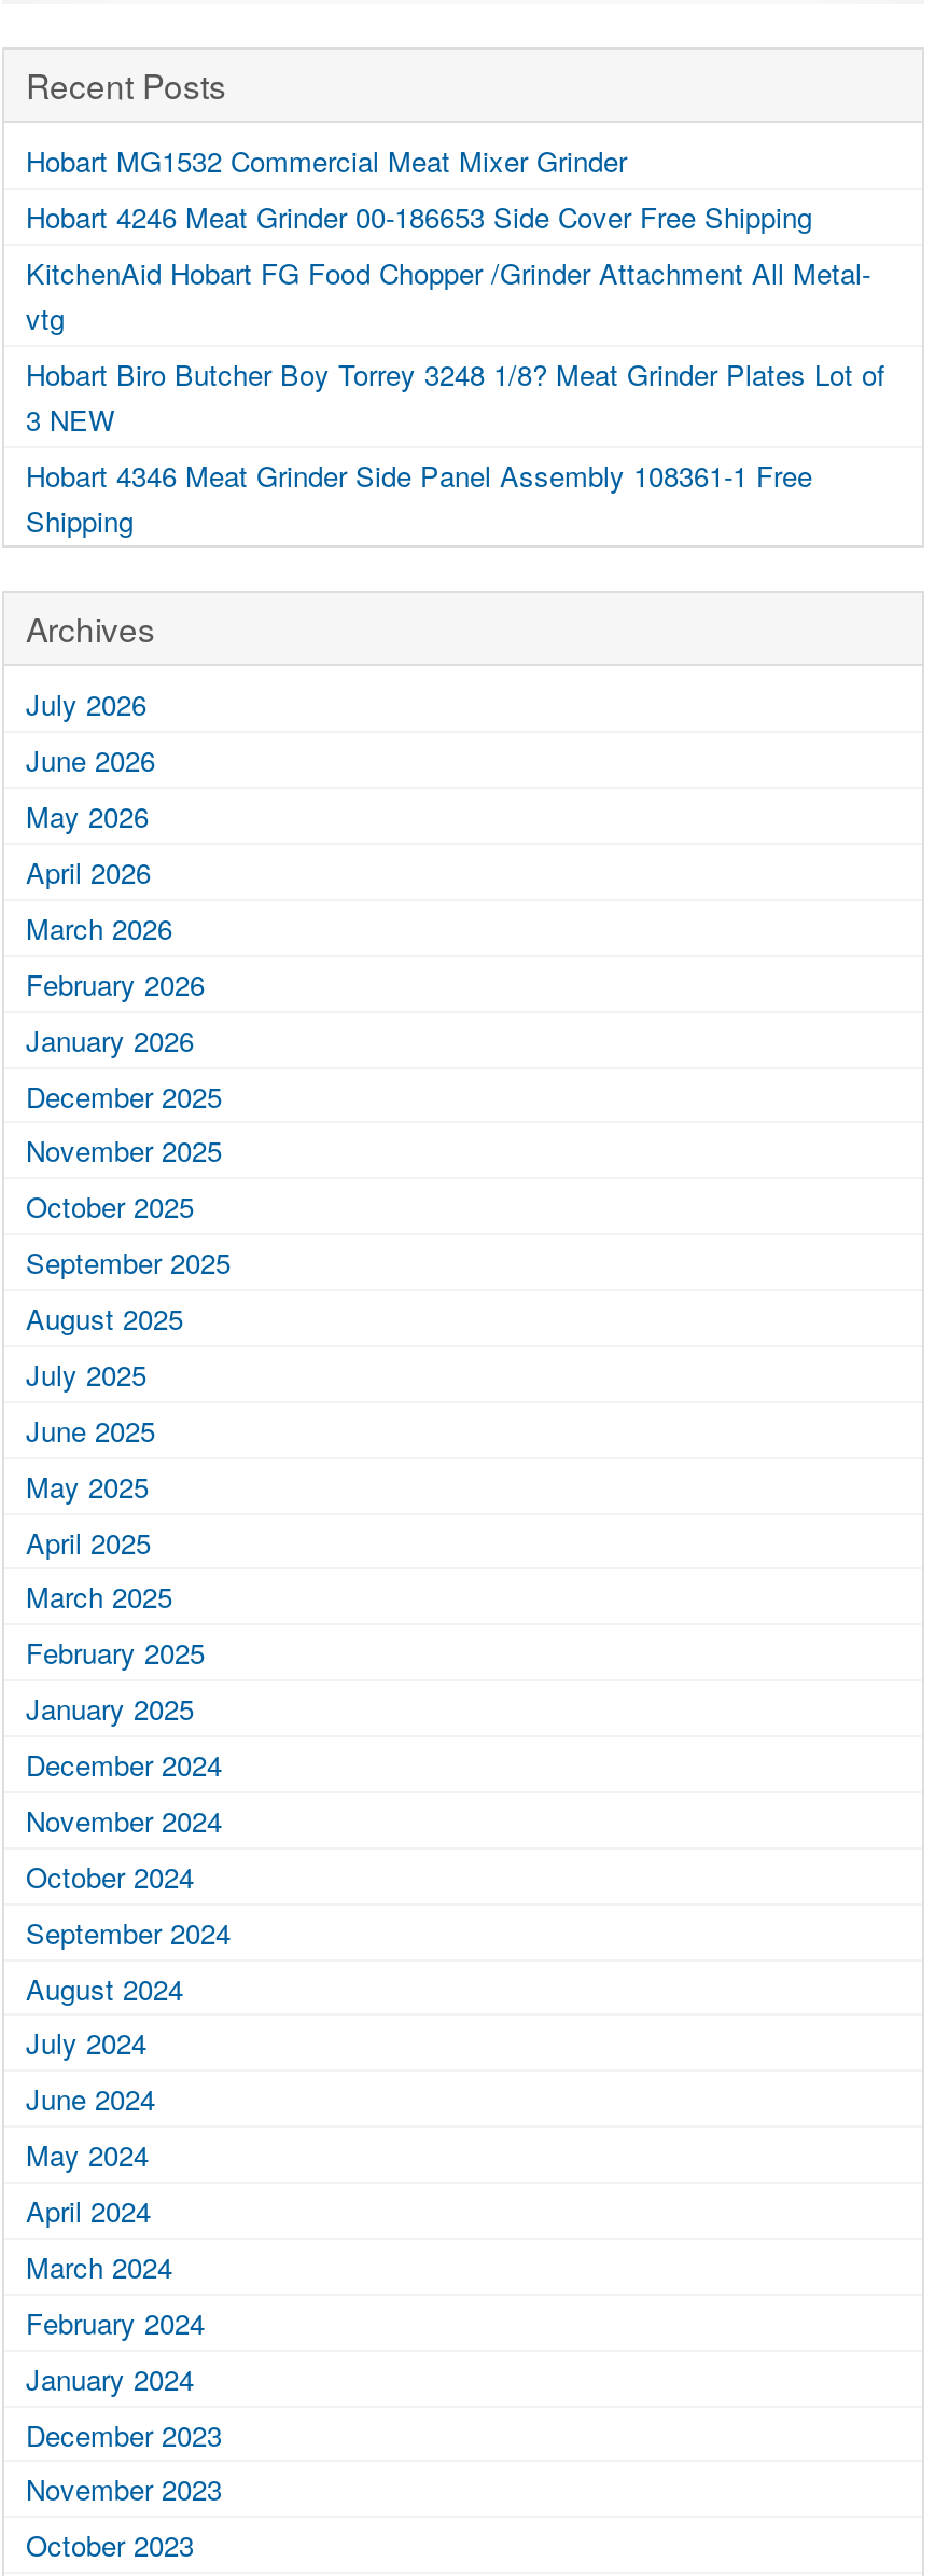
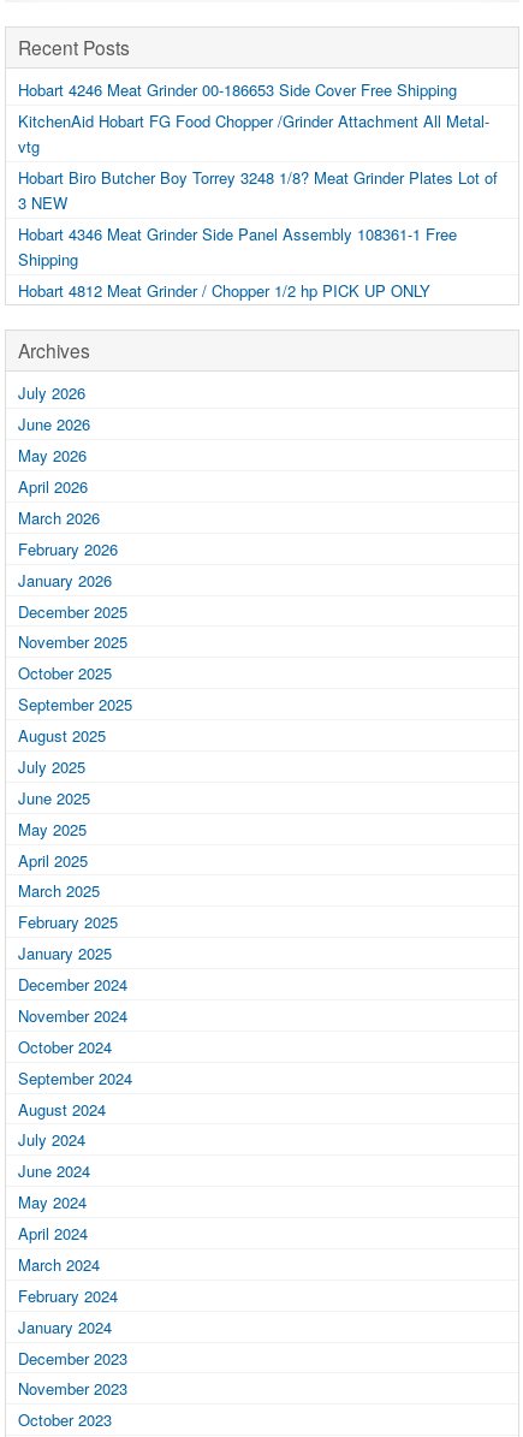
- Hobart MG1532 Commercial Meat Mixer Grinder

moved up: Hobart 4246 Meat Grinder 00-186653 Side Cover Free Shipping | KitchenAid Hobart FG Food Chopper /Grinder Attachment All Metal- | vtg | Hobart Biro Butcher Boy Torrey 3248 1/8? Meat Grinder Plates Lot of | 3 NEW | Hobart 4346 Meat Grinder Side Panel Assembly 108361-1 Free | Shipping

+ Hobart 4812 Meat Grinder / Chopper 1/2 hp PICK UP ONLY
